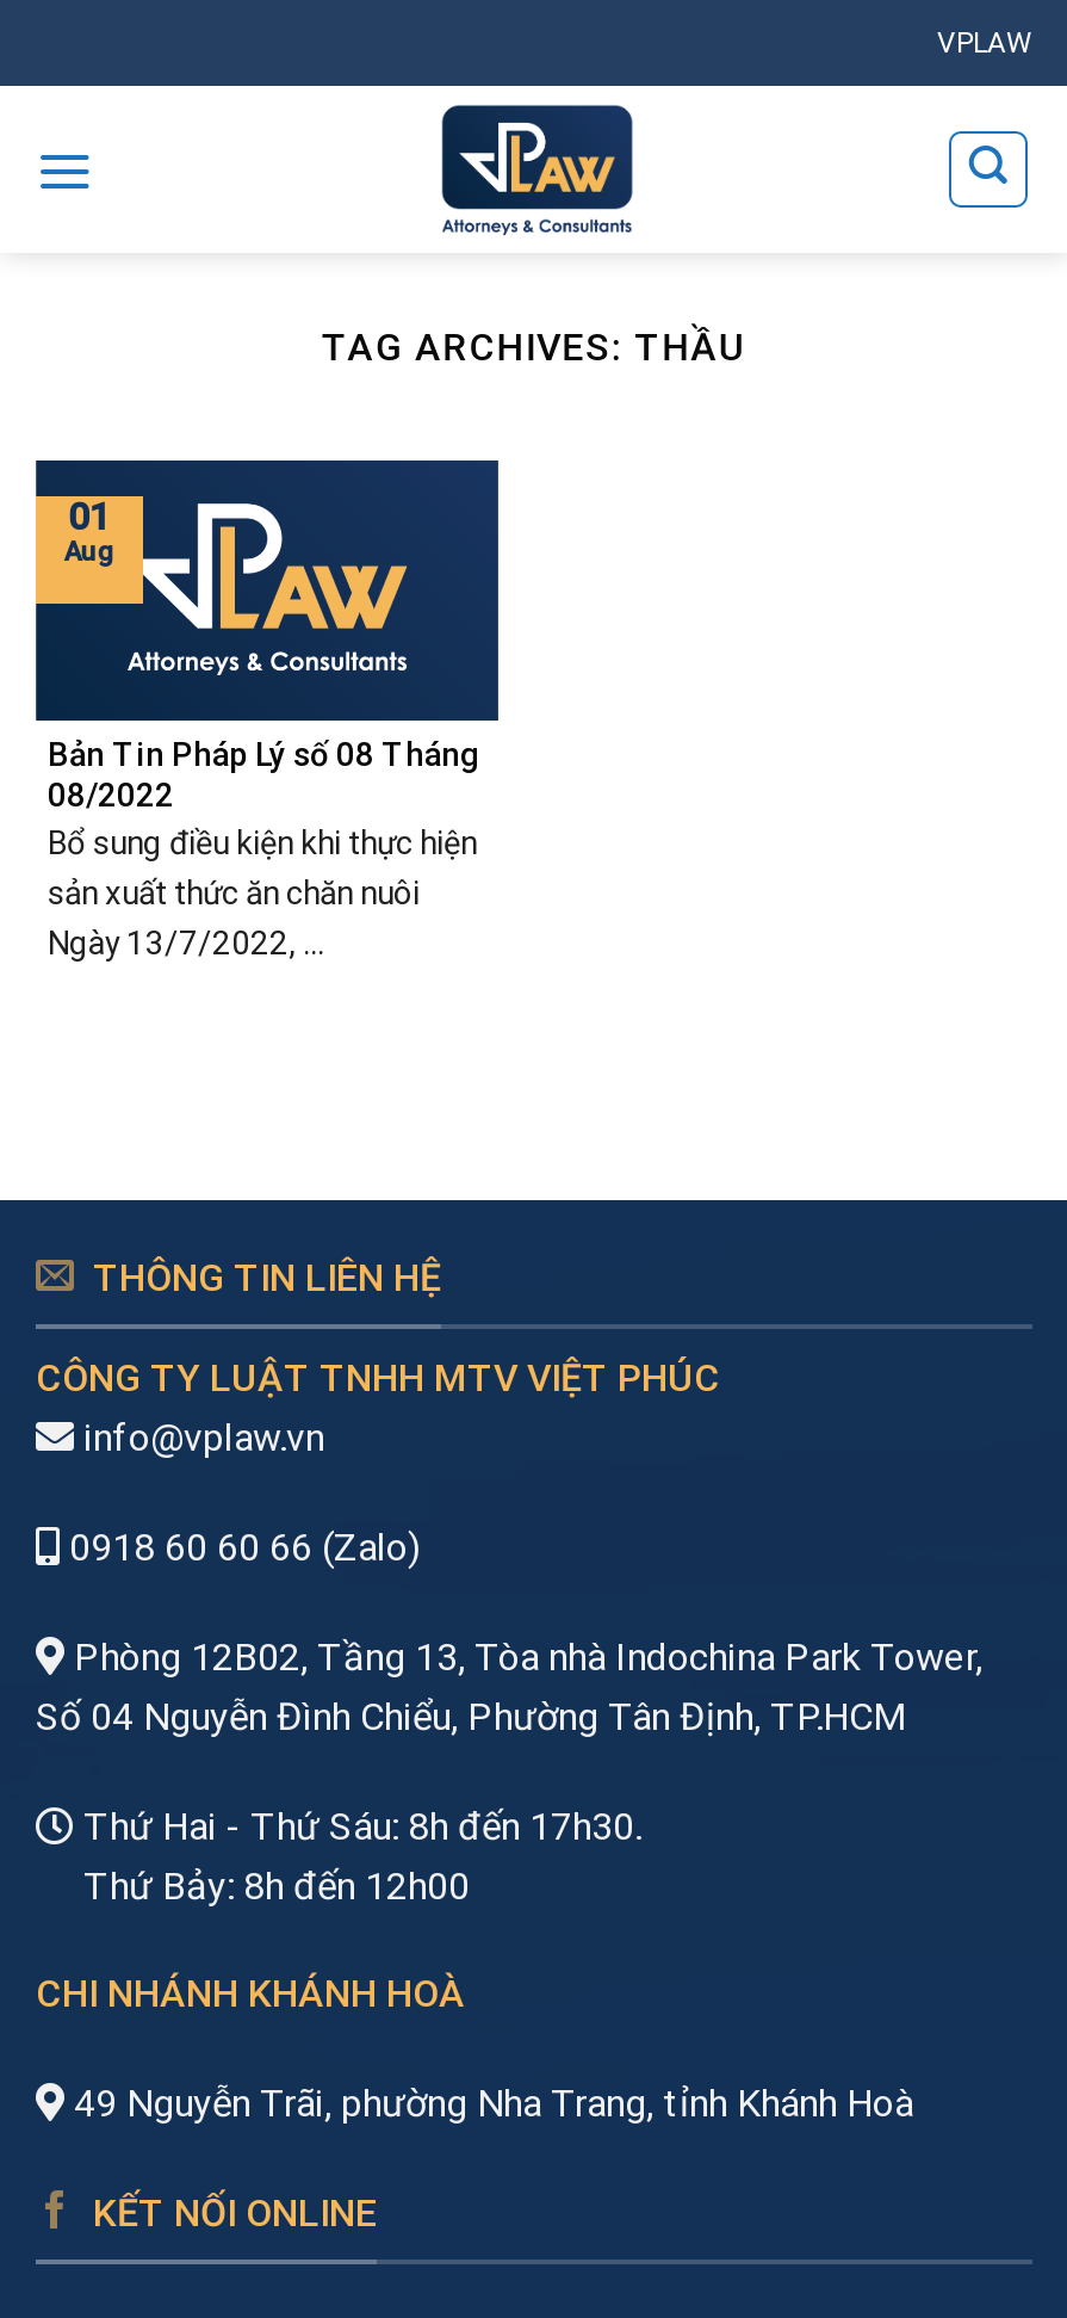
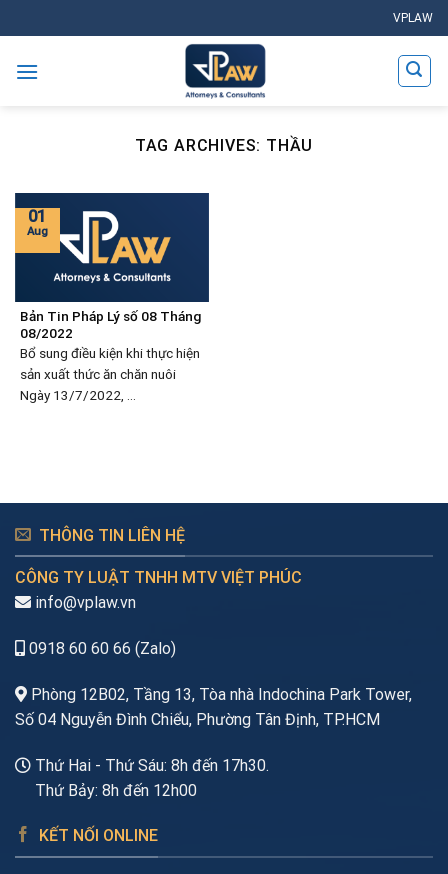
- CHI NHÁNH KHÁNH HOÀ
- 49 Nguyễn Trãi, phường Nha Trang, tỉnh Khánh Hoà
